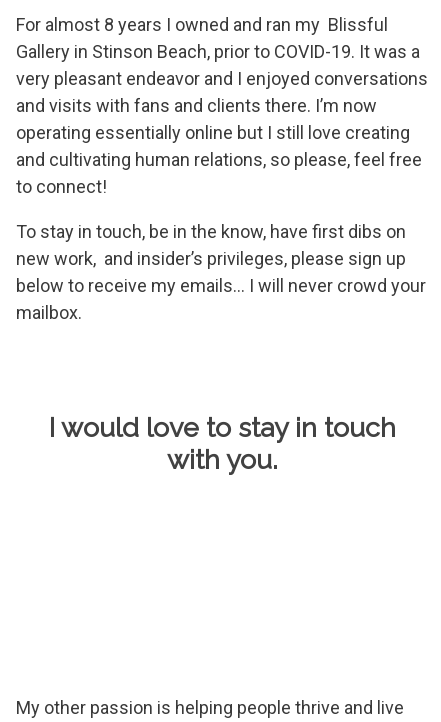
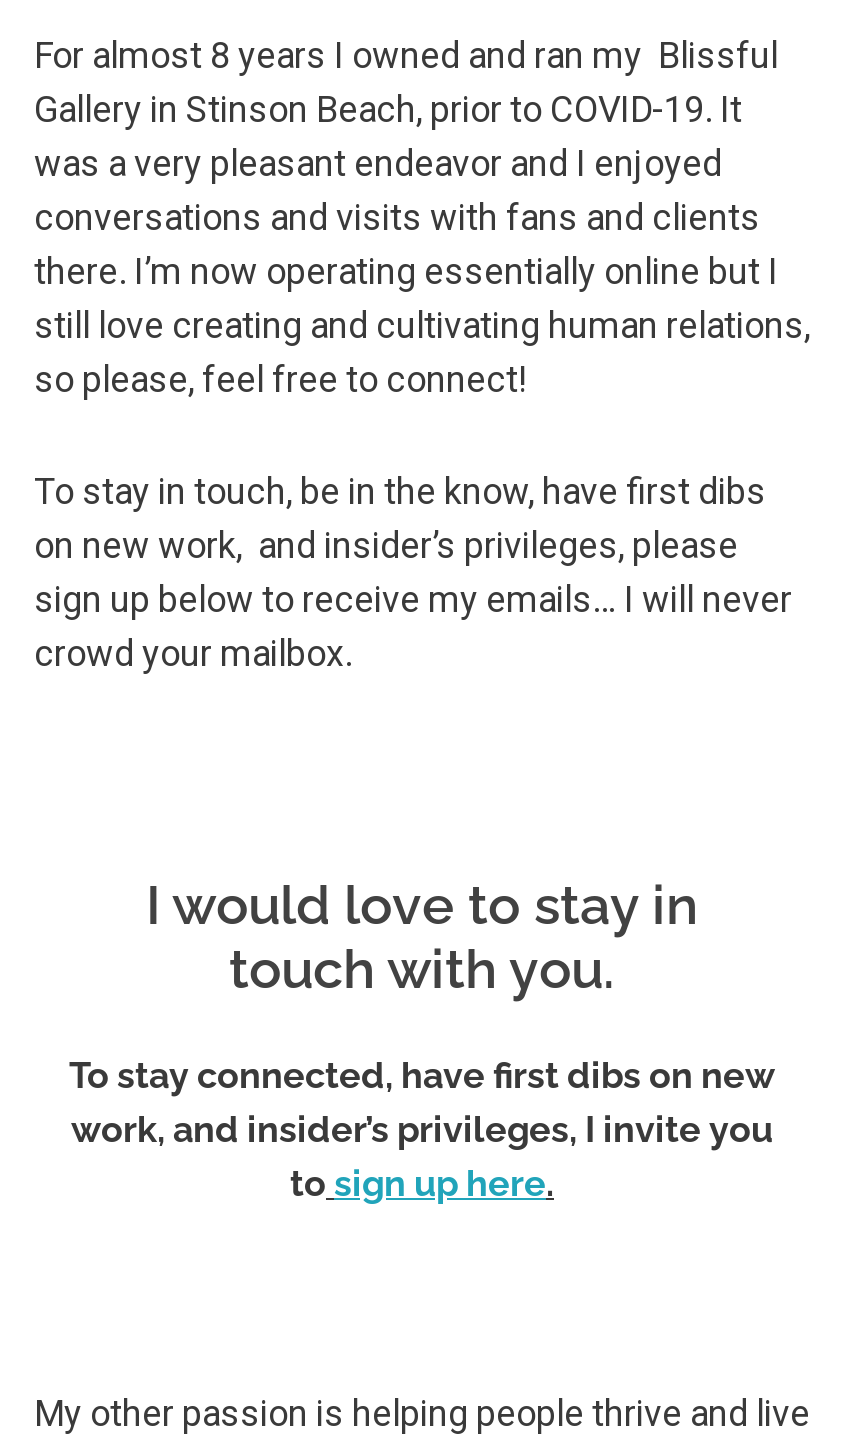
- I would love to stay in touch
- with you.
+ I would love to stay in
+ touch with you.
+ To stay connected, have first dibs on new
+ work, and insider’s privileges, I invite you
+ to sign up here.
